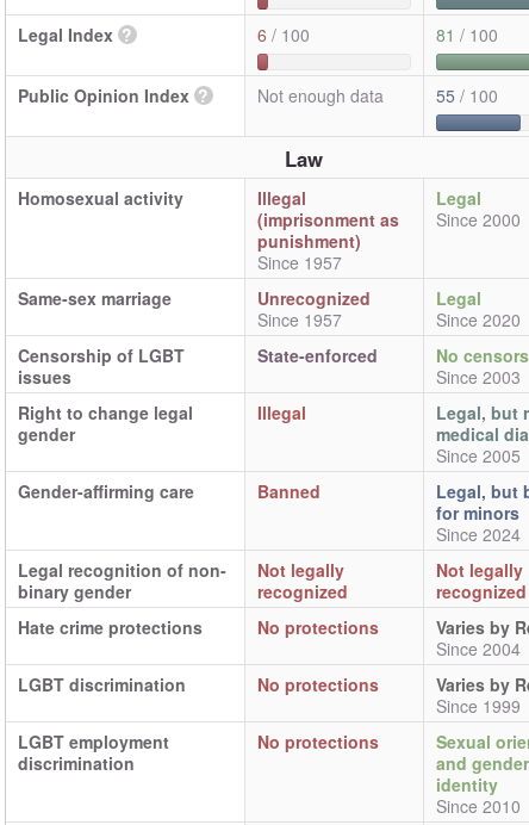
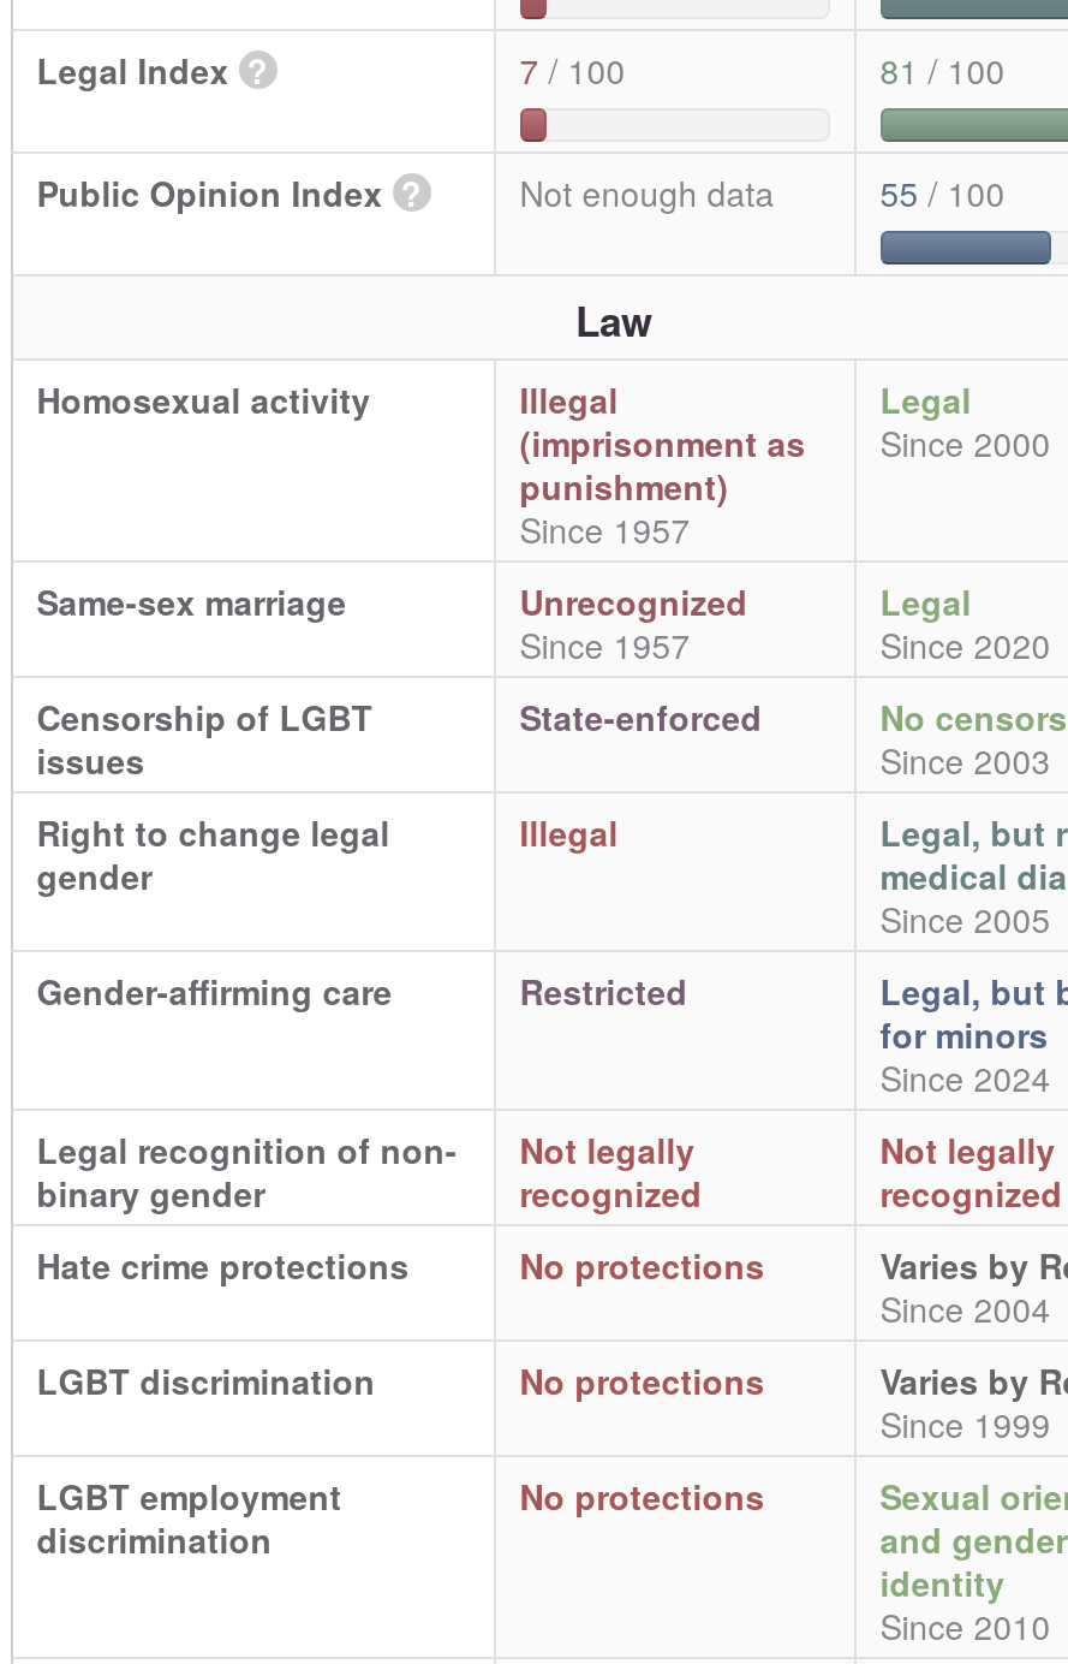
- 6 / 100
+ 7 / 100

- Banned
+ Restricted
